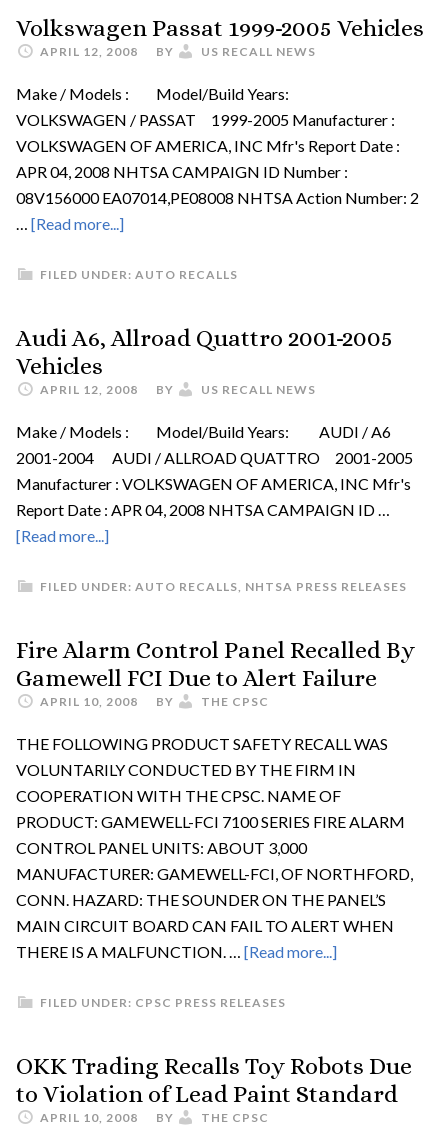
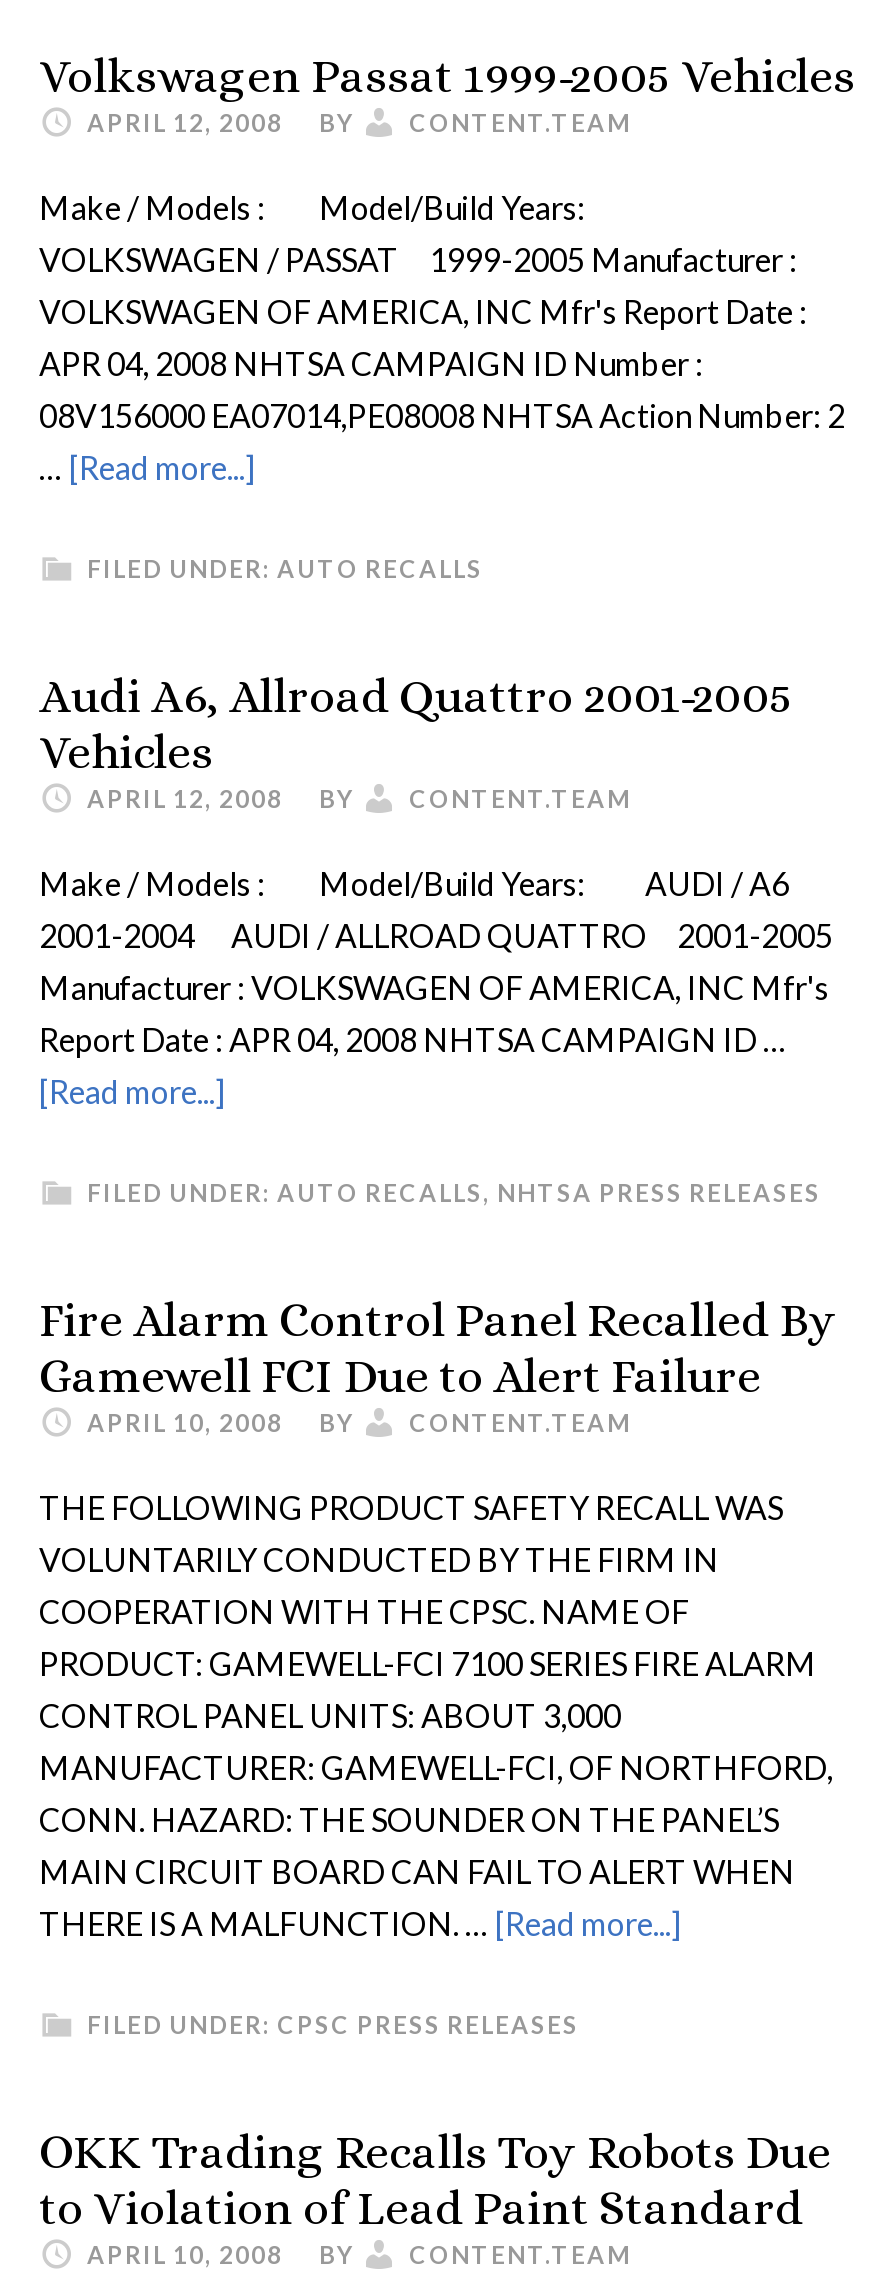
- US RECALL NEWS
+ CONTENT.TEAM

- US RECALL NEWS
+ CONTENT.TEAM

- THE CPSC
+ CONTENT.TEAM

- THE CPSC
+ CONTENT.TEAM
